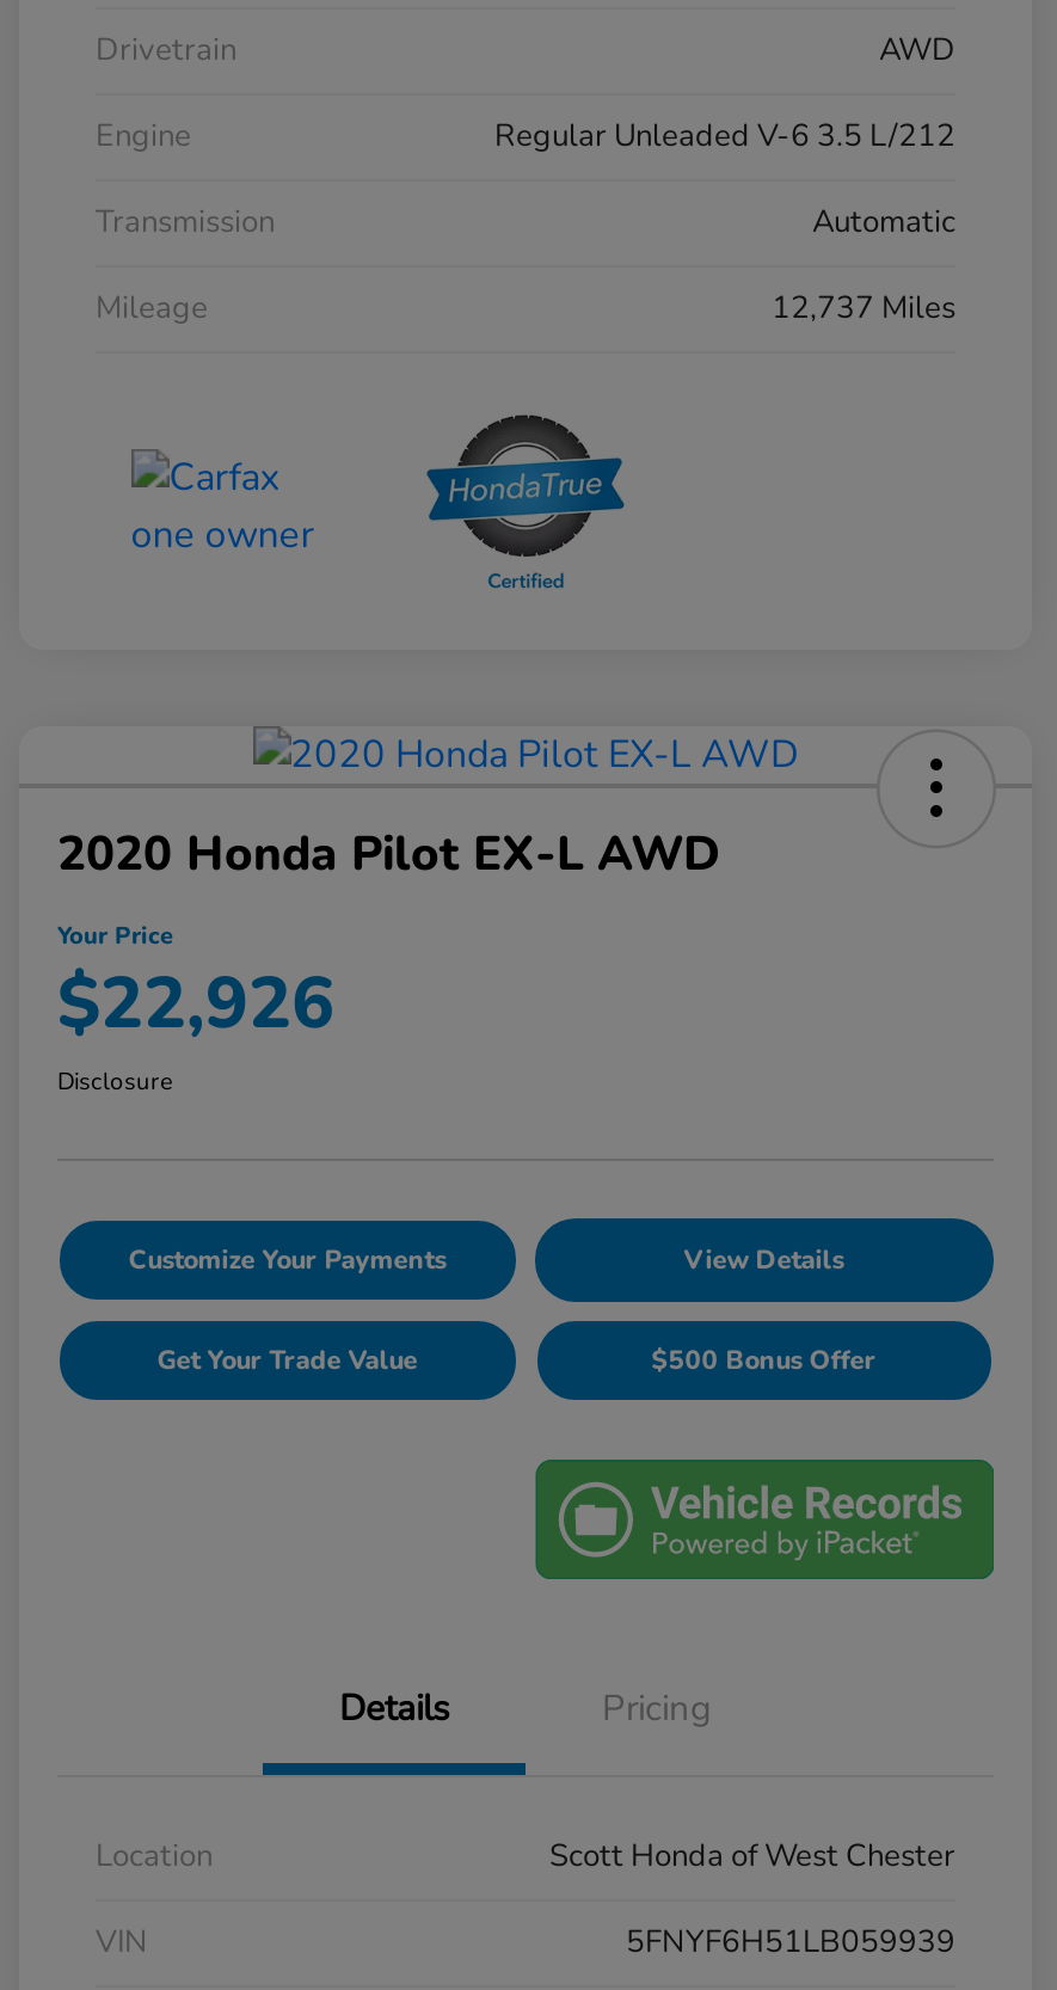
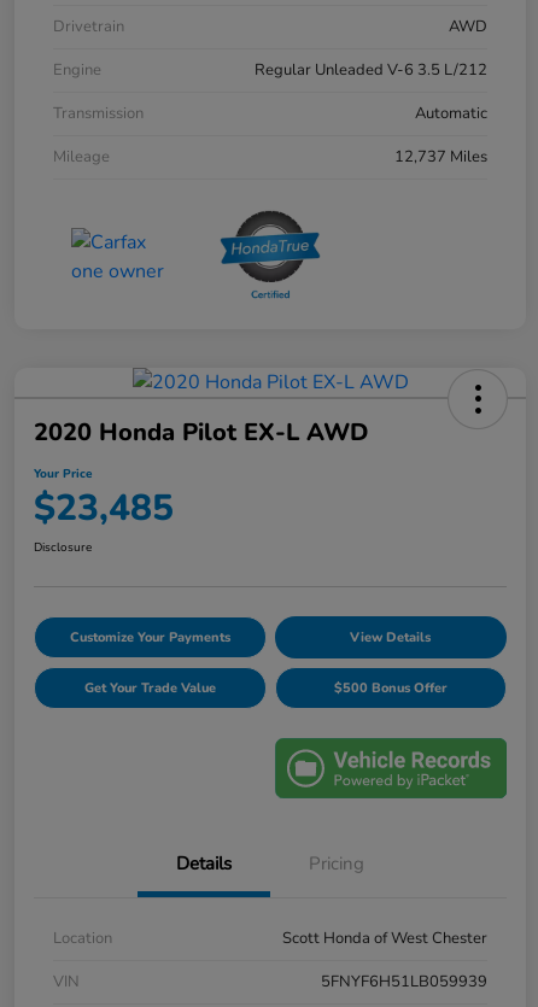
- $22,926
+ $23,485
